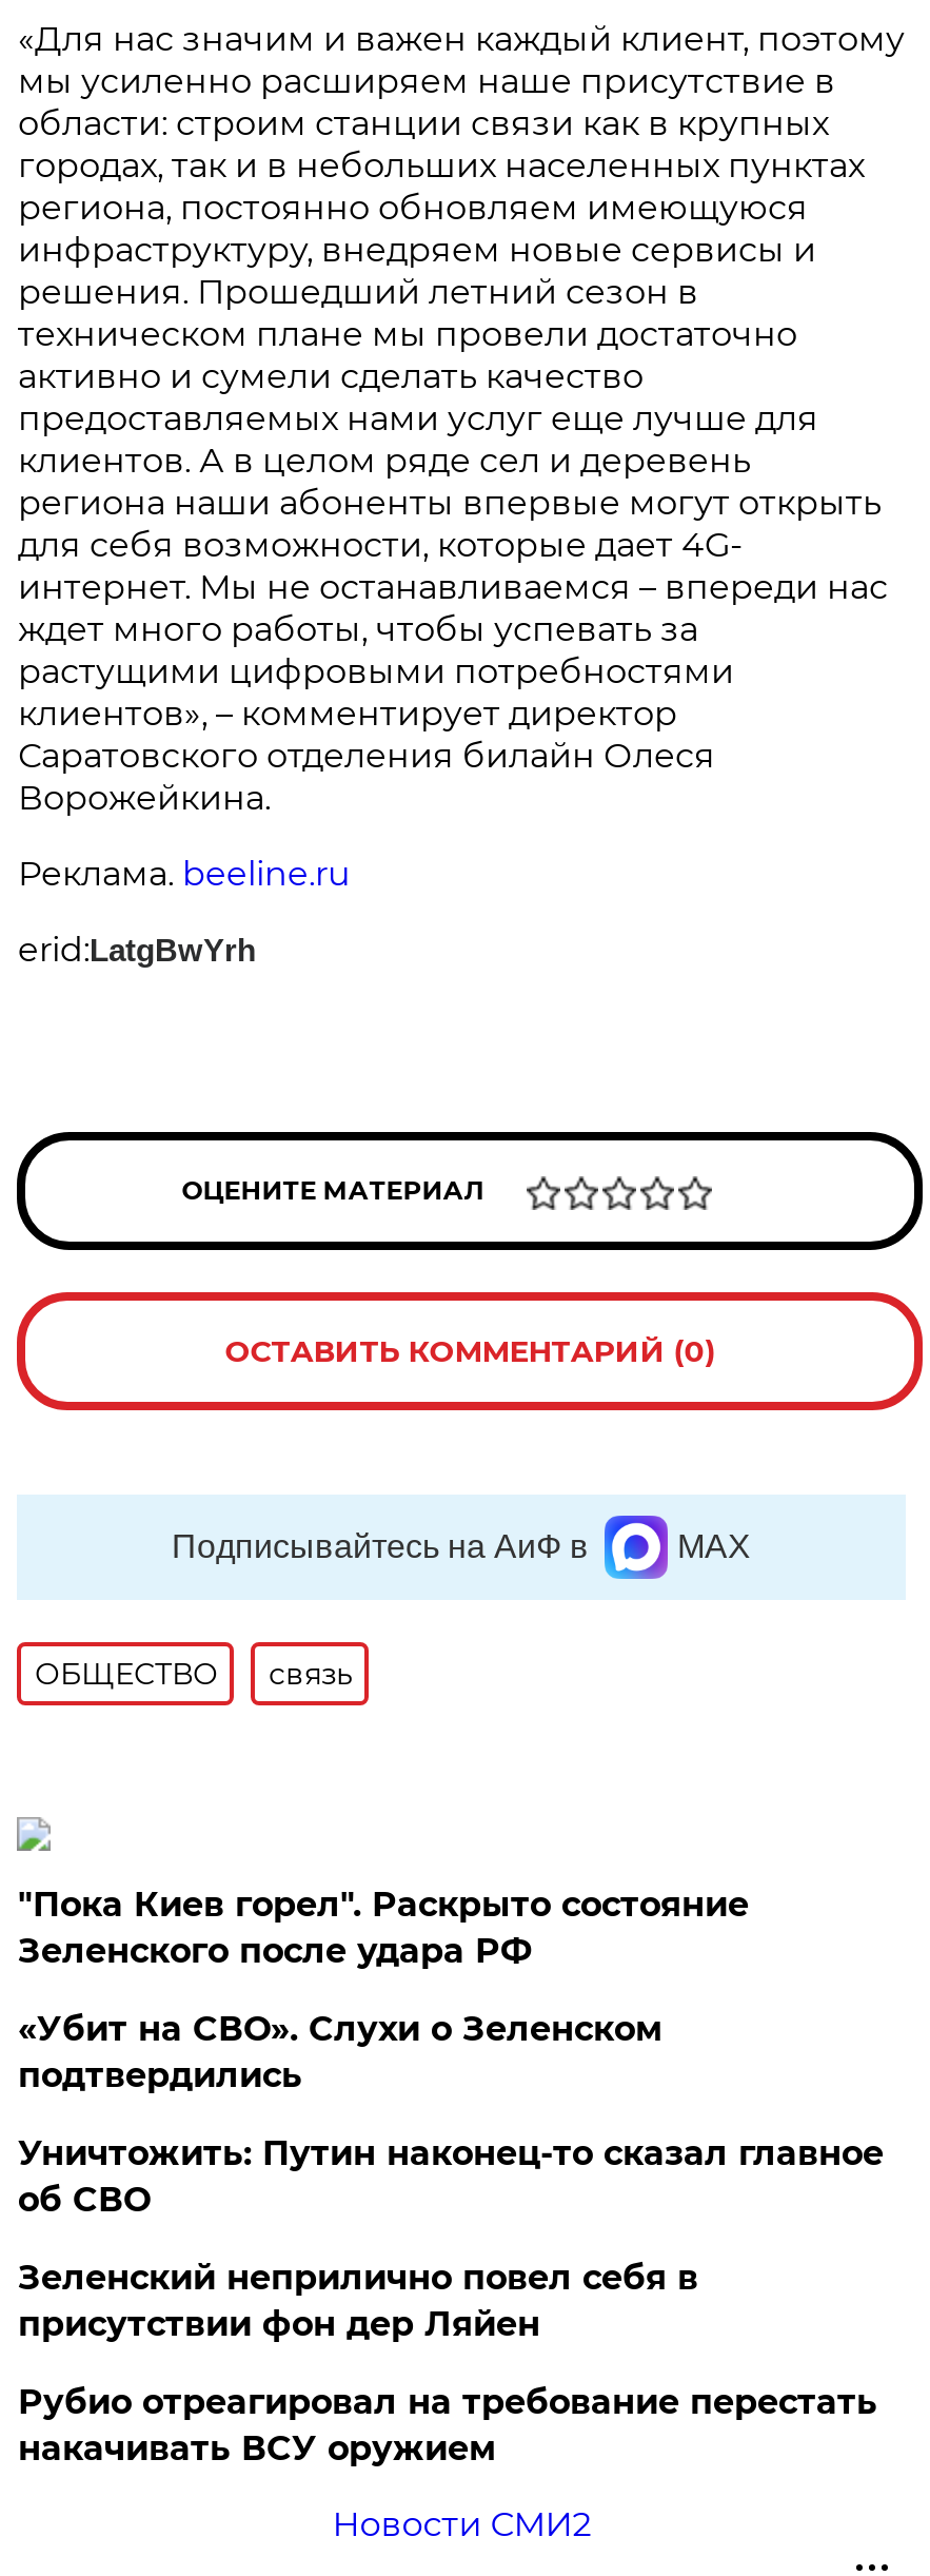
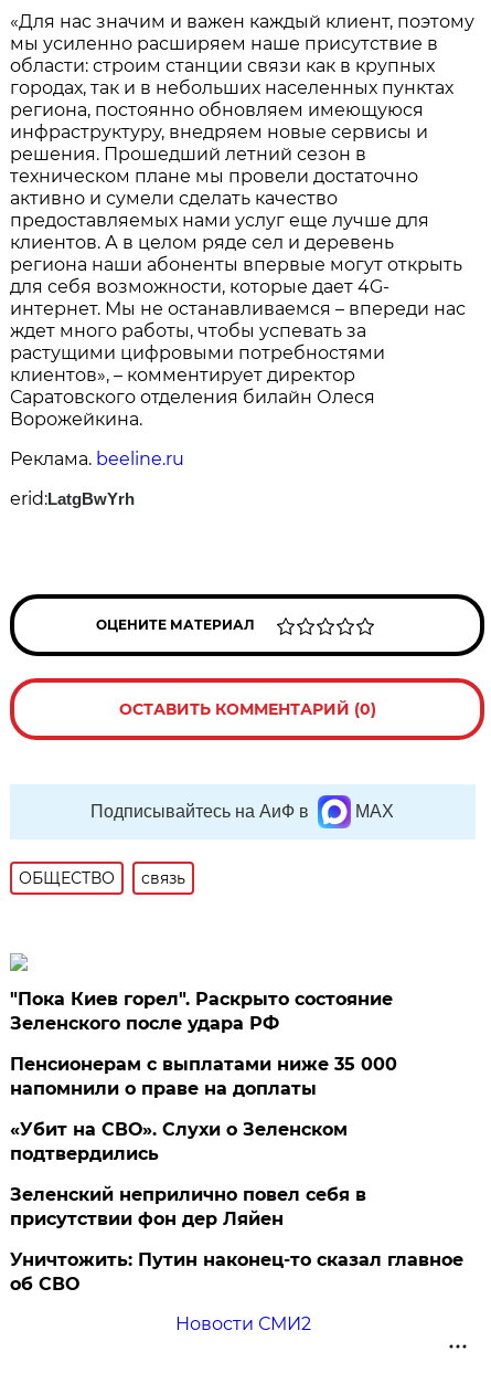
+ Пенсионерам с выплатами ниже 35 000
+ напомнили о праве на доплаты

moved down: «Убит на СВО». Слухи о Зеленском | подтвердились

moved down: Уничтожить: Путин наконец-то сказал главное | об СВО

- Рубио отреагировал на требование перестать
- накачивать ВСУ оружием
